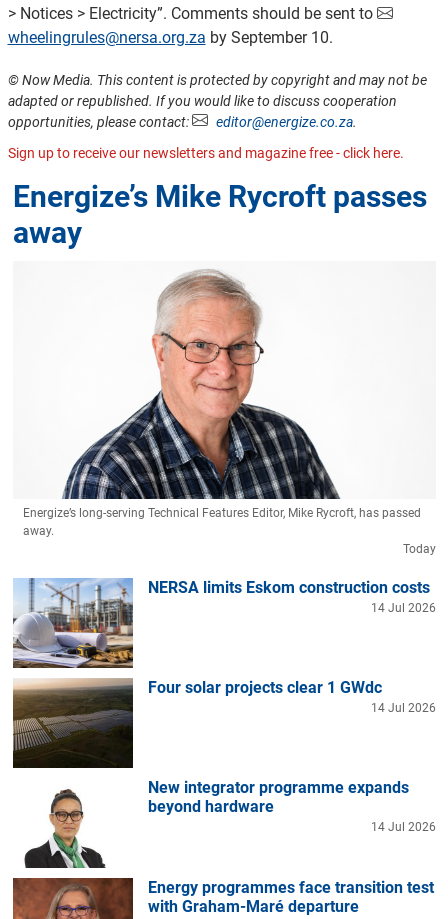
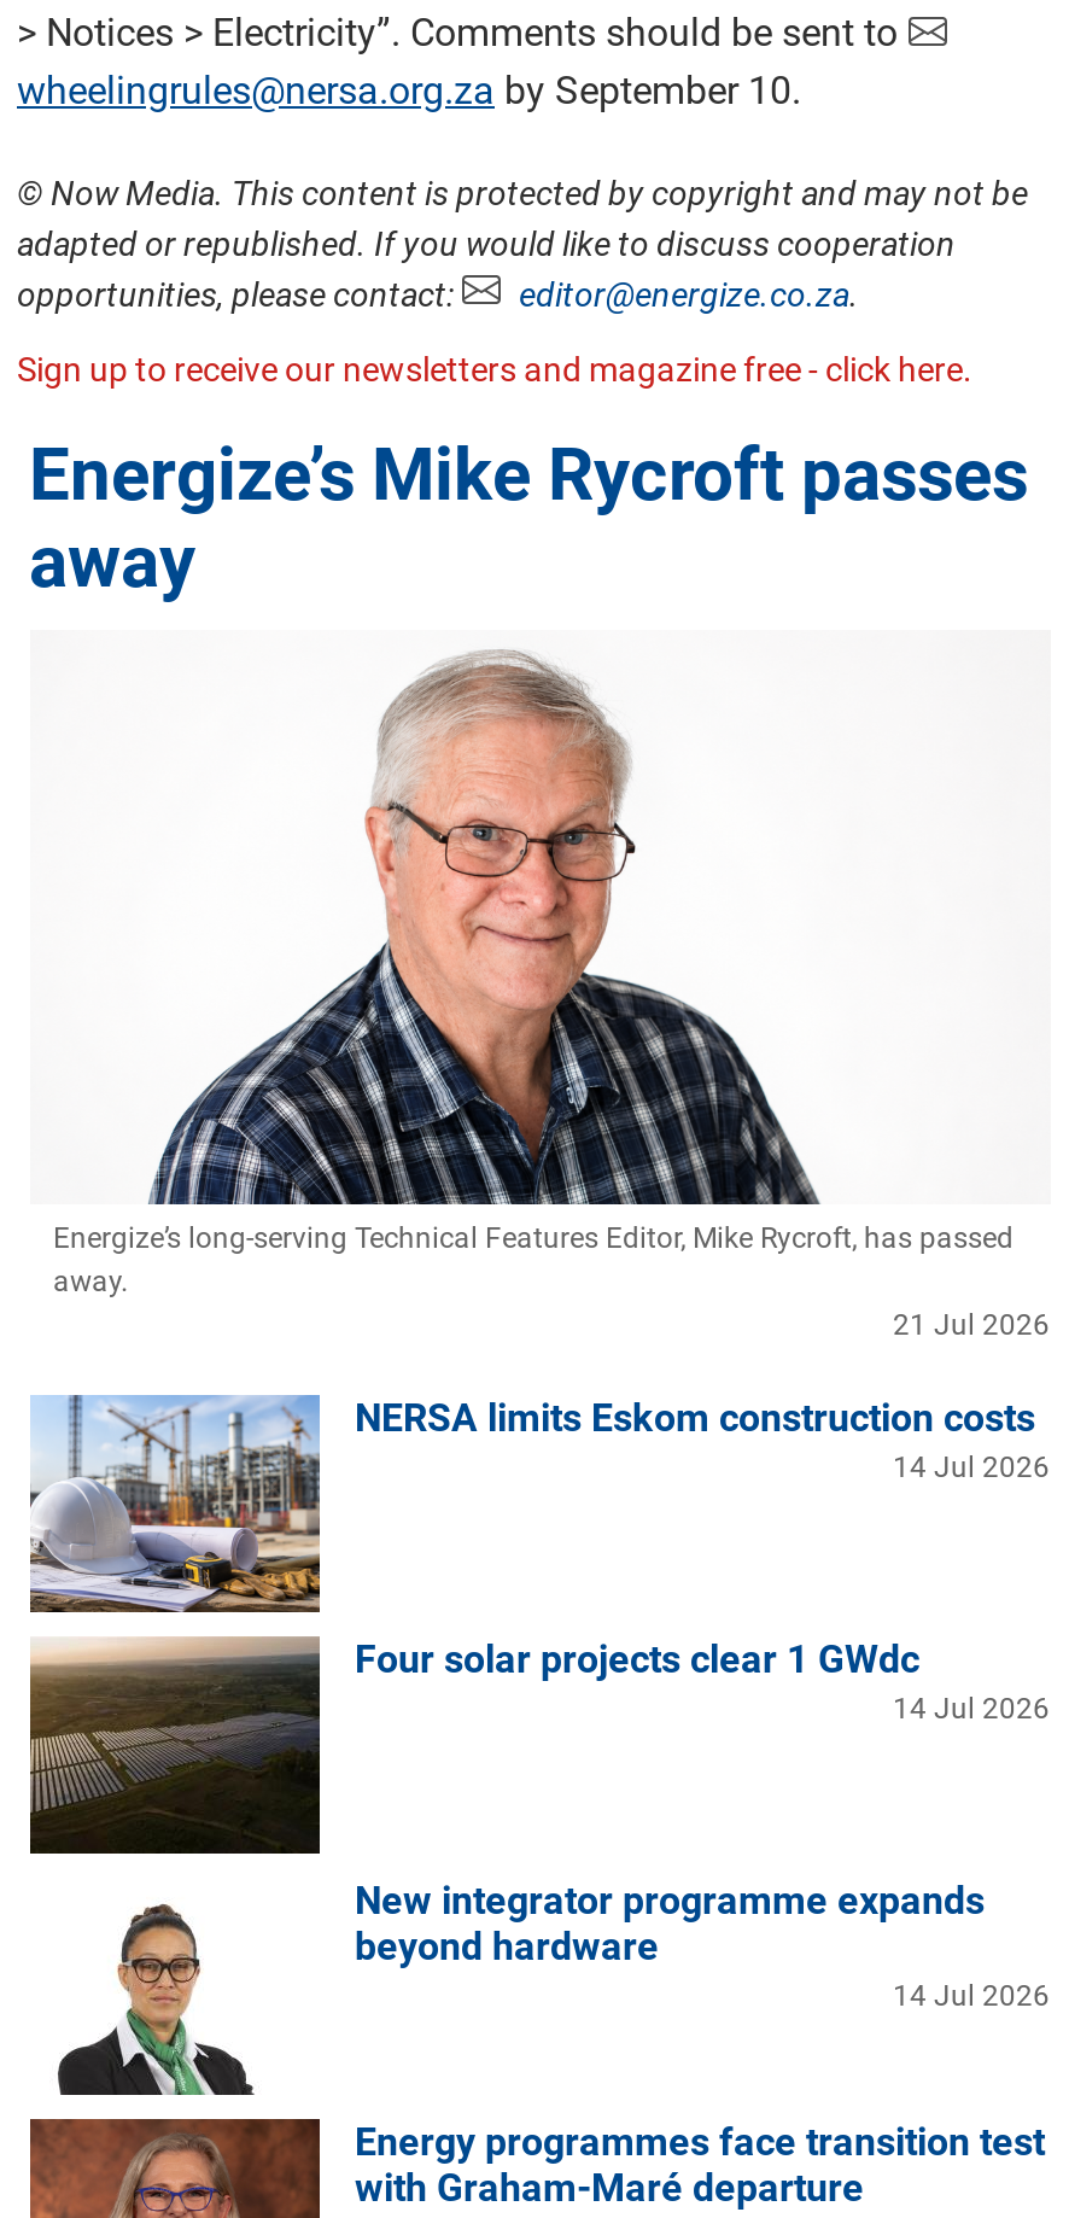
- Today
+ 21 Jul 2026
